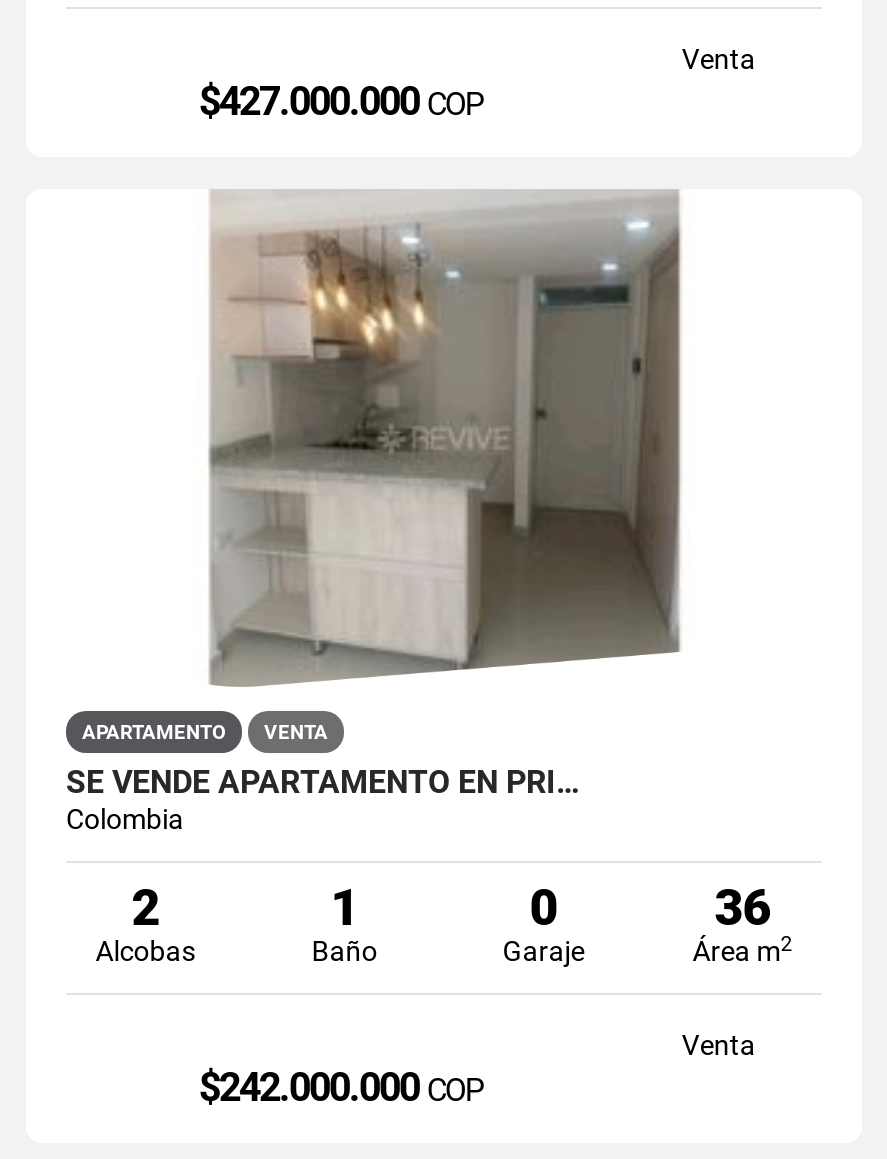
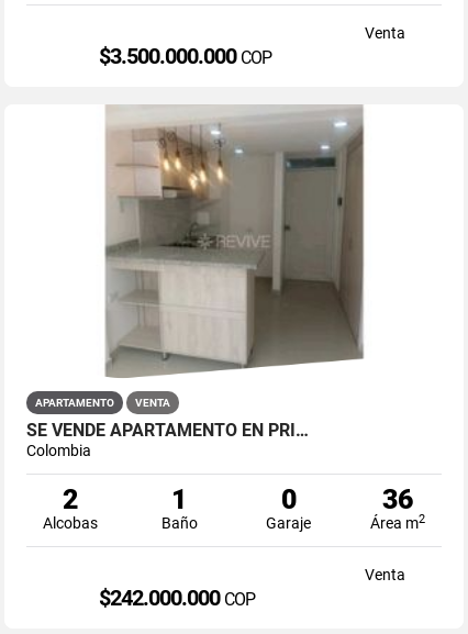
- $427.000.000COP
+ $3.500.000.000COP
